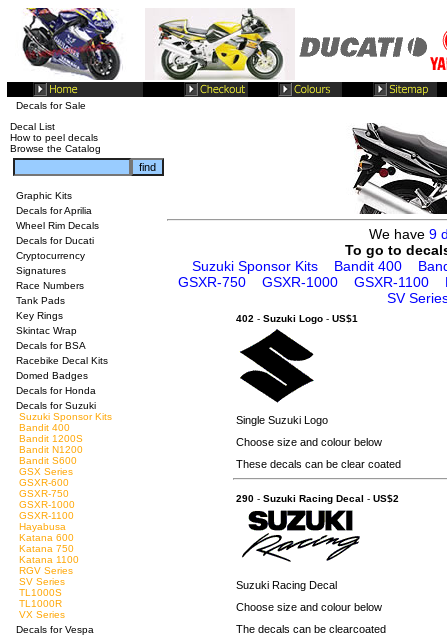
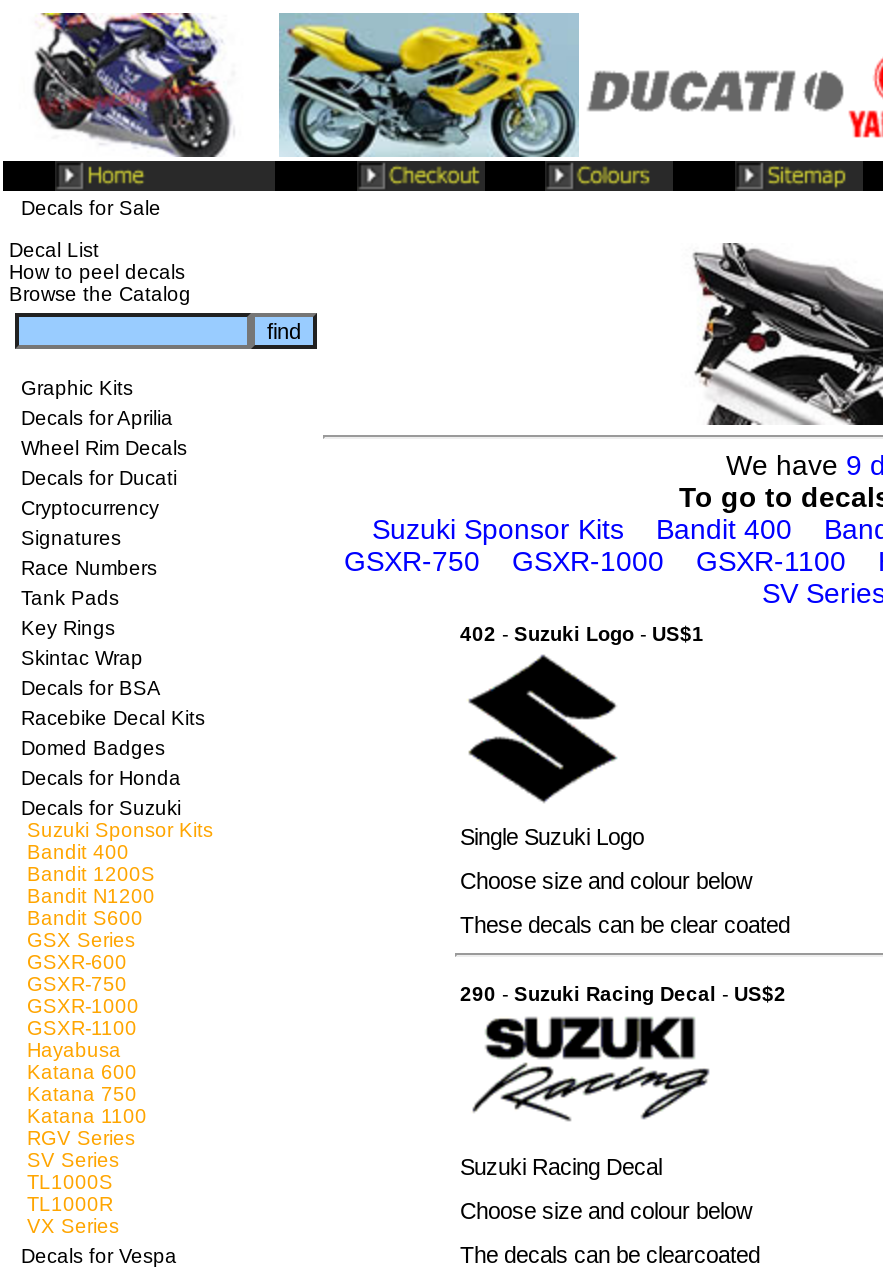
- [image]
+ [image]
